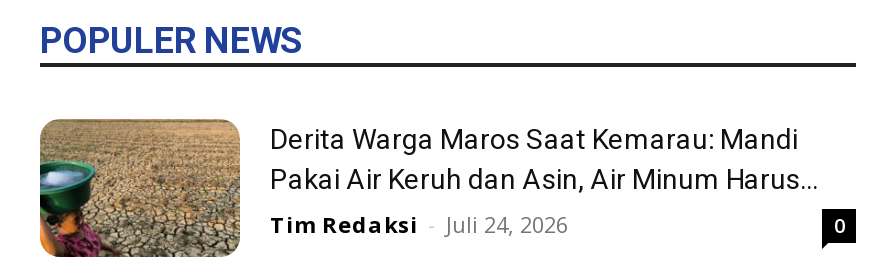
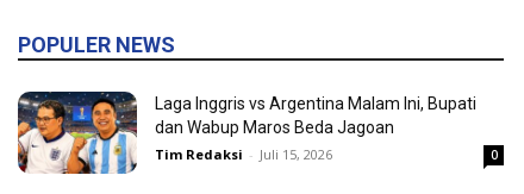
- [image]
- Derita Warga Maros Saat Kemarau: Mandi
- Pakai Air Keruh dan Asin, Air Minum Harus...
- Tim Redaksi - Juli 24, 2026
+ [image]
+ Laga Inggris vs Argentina Malam Ini, Bupati
+ dan Wabup Maros Beda Jagoan
+ Tim Redaksi - Juli 15, 2026
